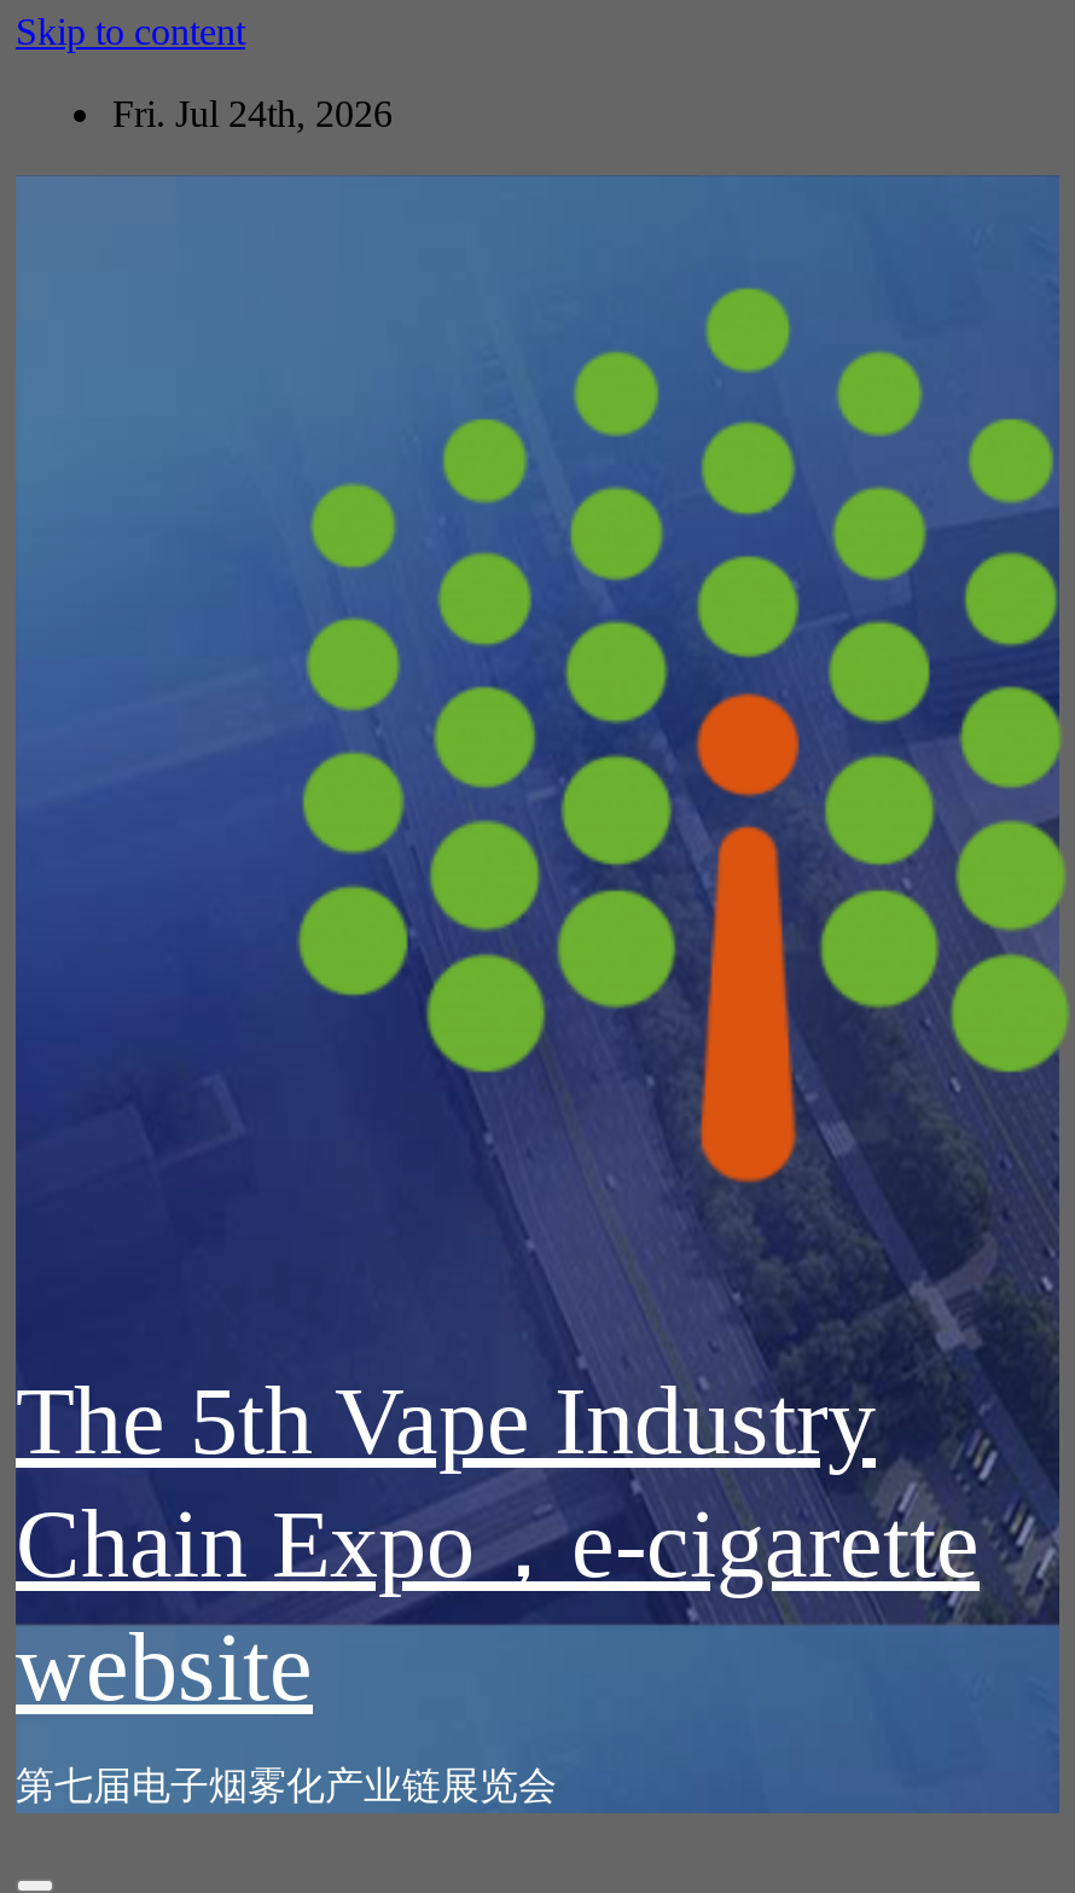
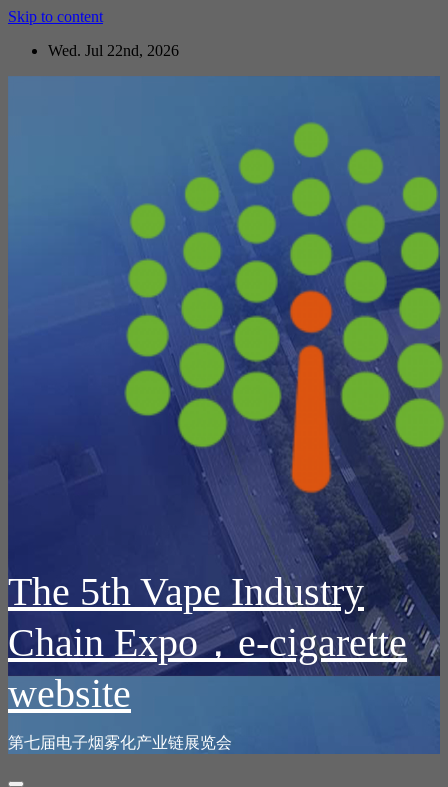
- Fri. Jul 24th, 2026
+ Wed. Jul 22nd, 2026
